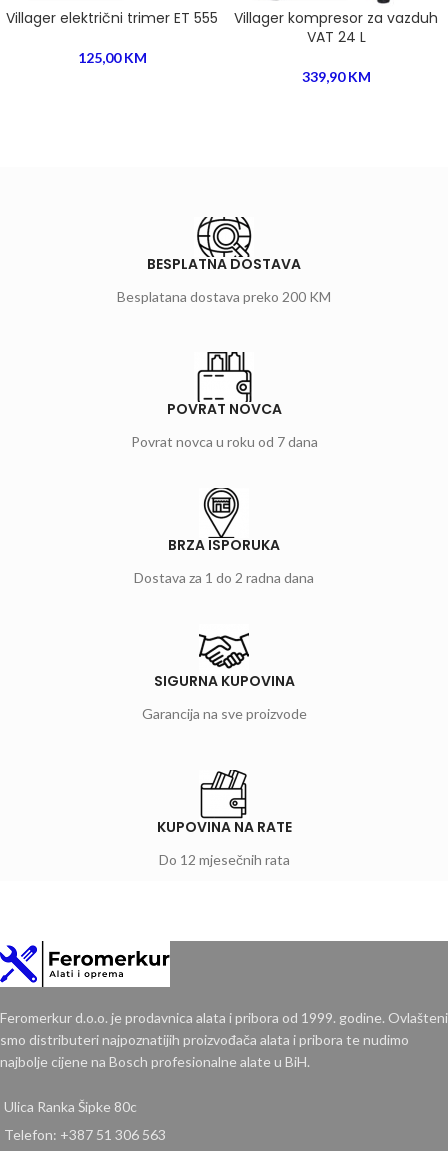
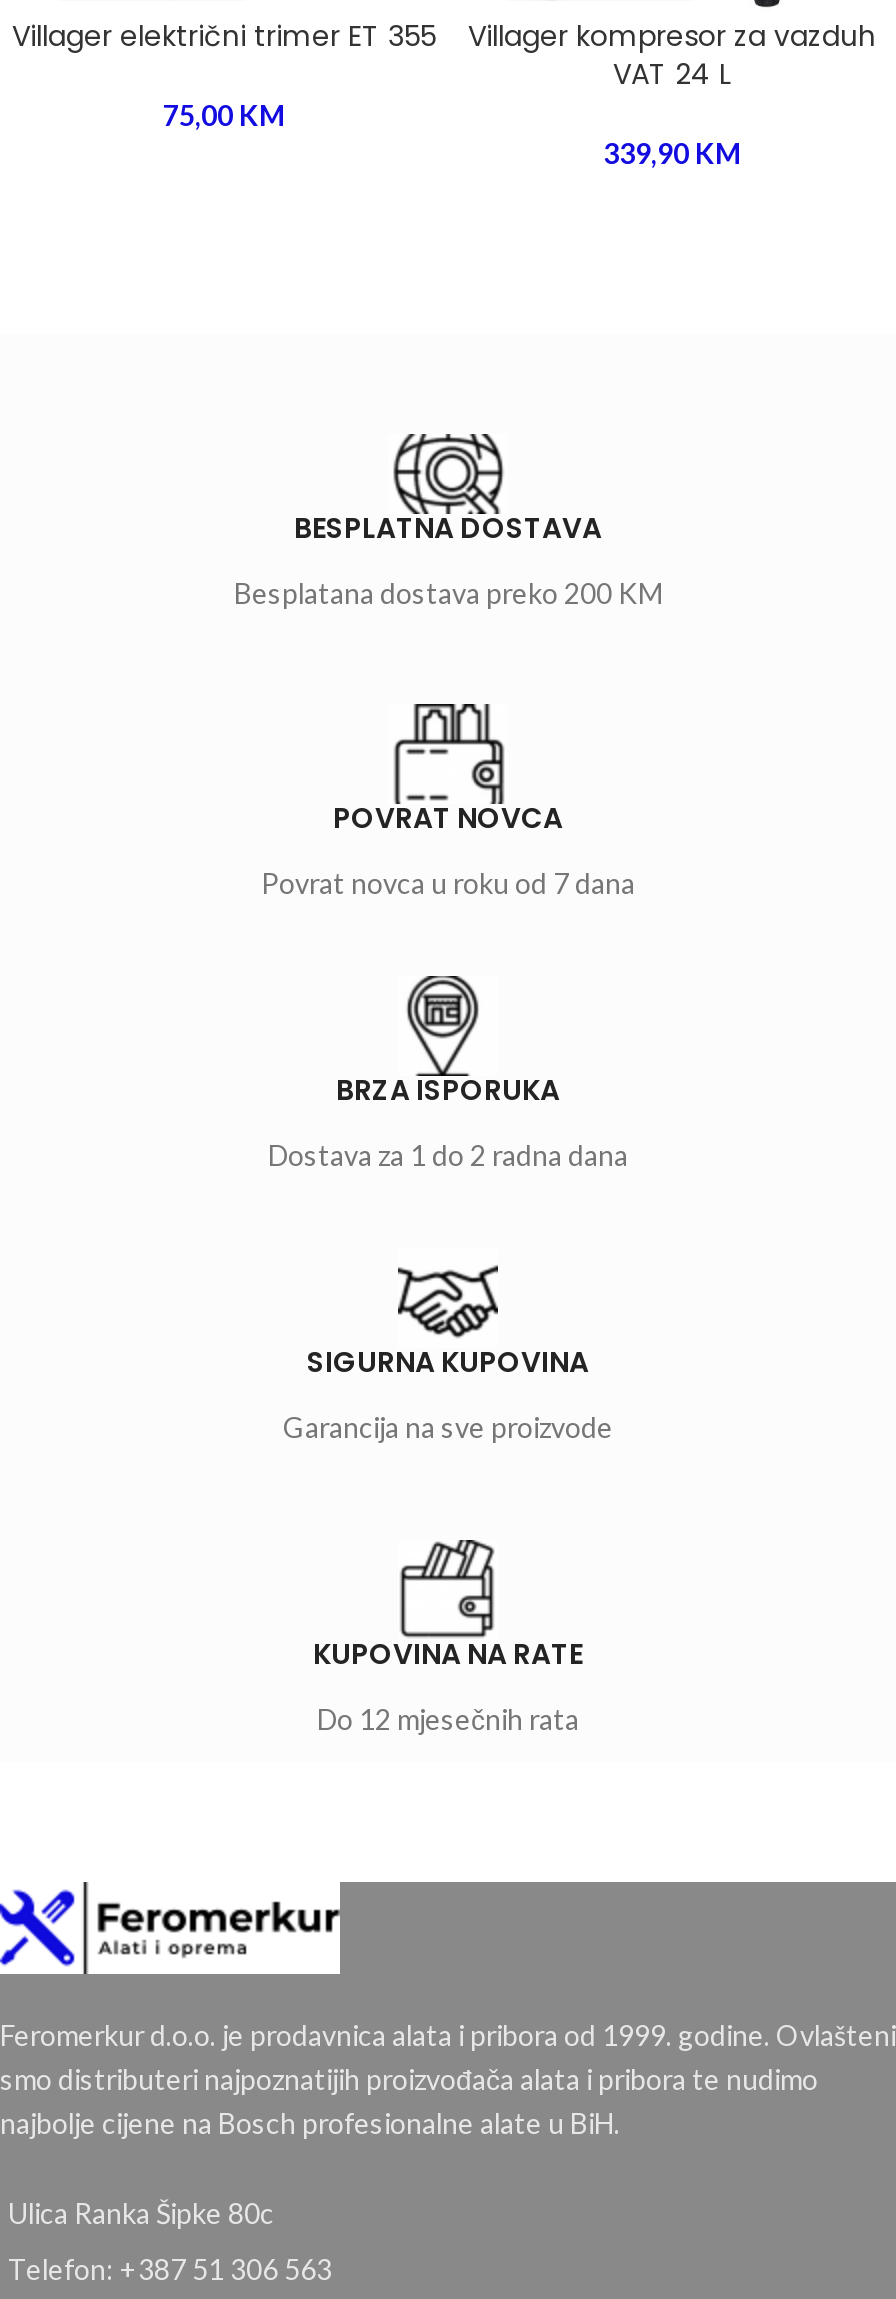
- Villager električni trimer ET 555
+ Villager električni trimer ET 355

- 125,00 KM
+ 75,00 KM
